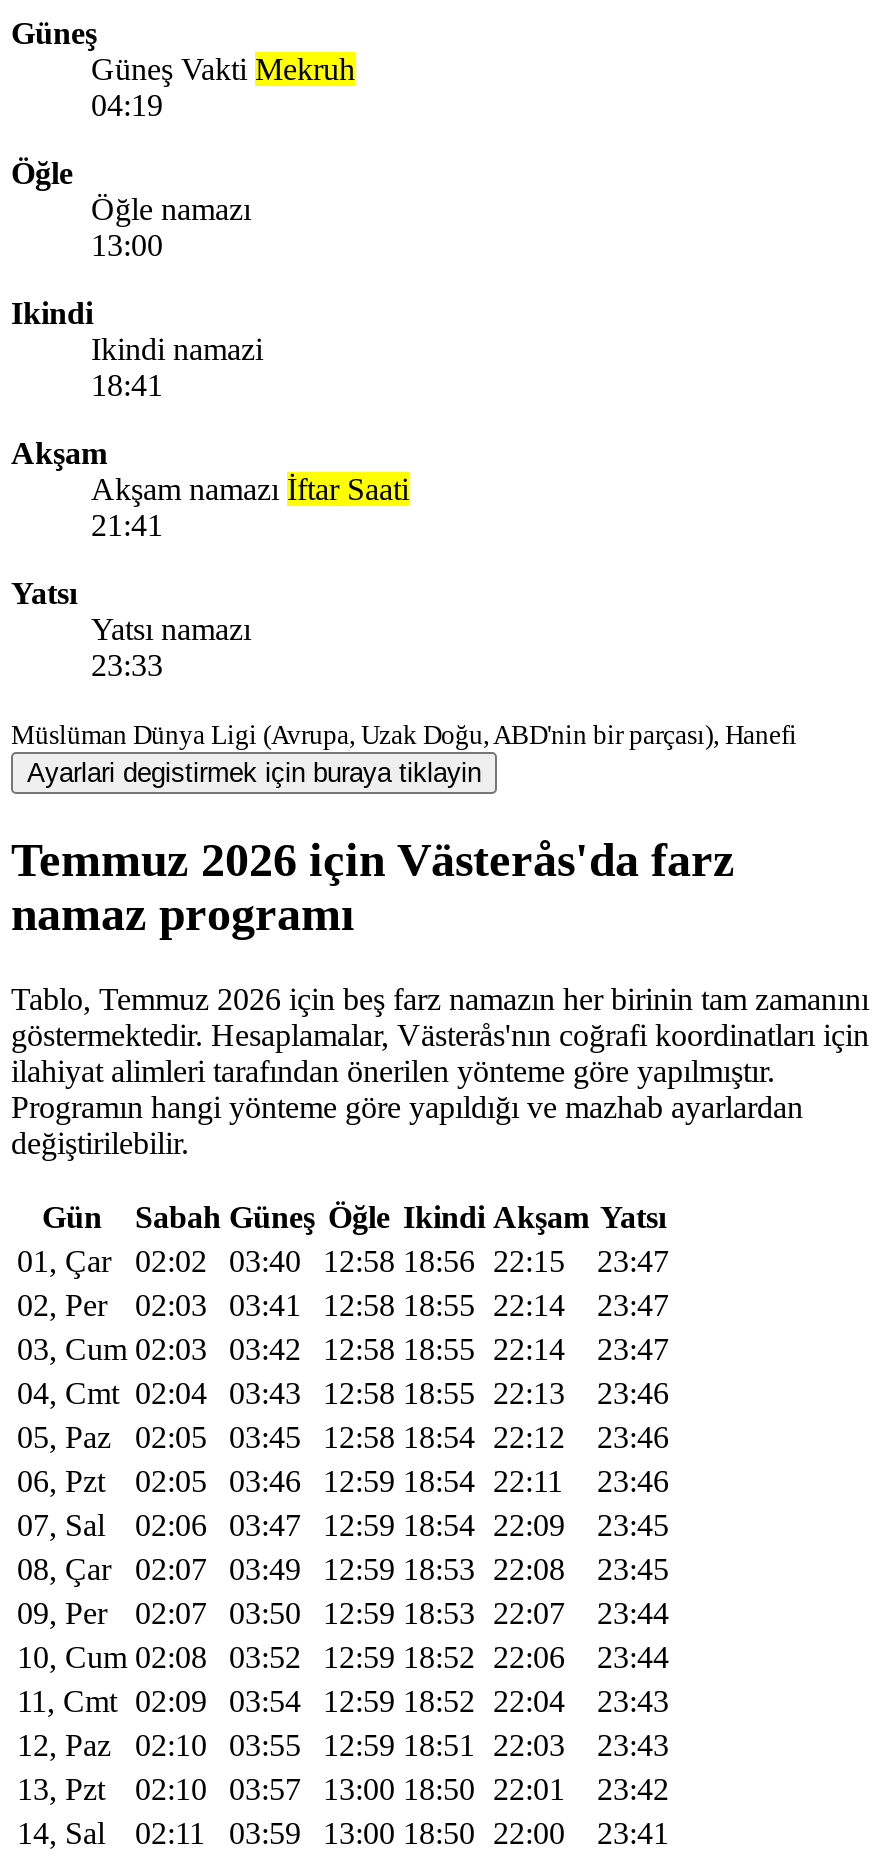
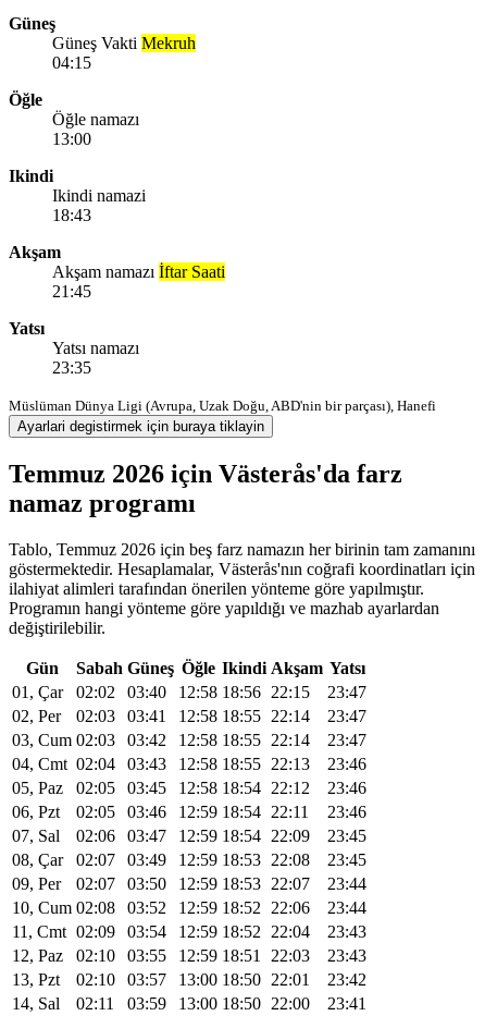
- 04:19
+ 04:15

- 18:41
+ 18:43

- 21:41
+ 21:45

- 23:33
+ 23:35
